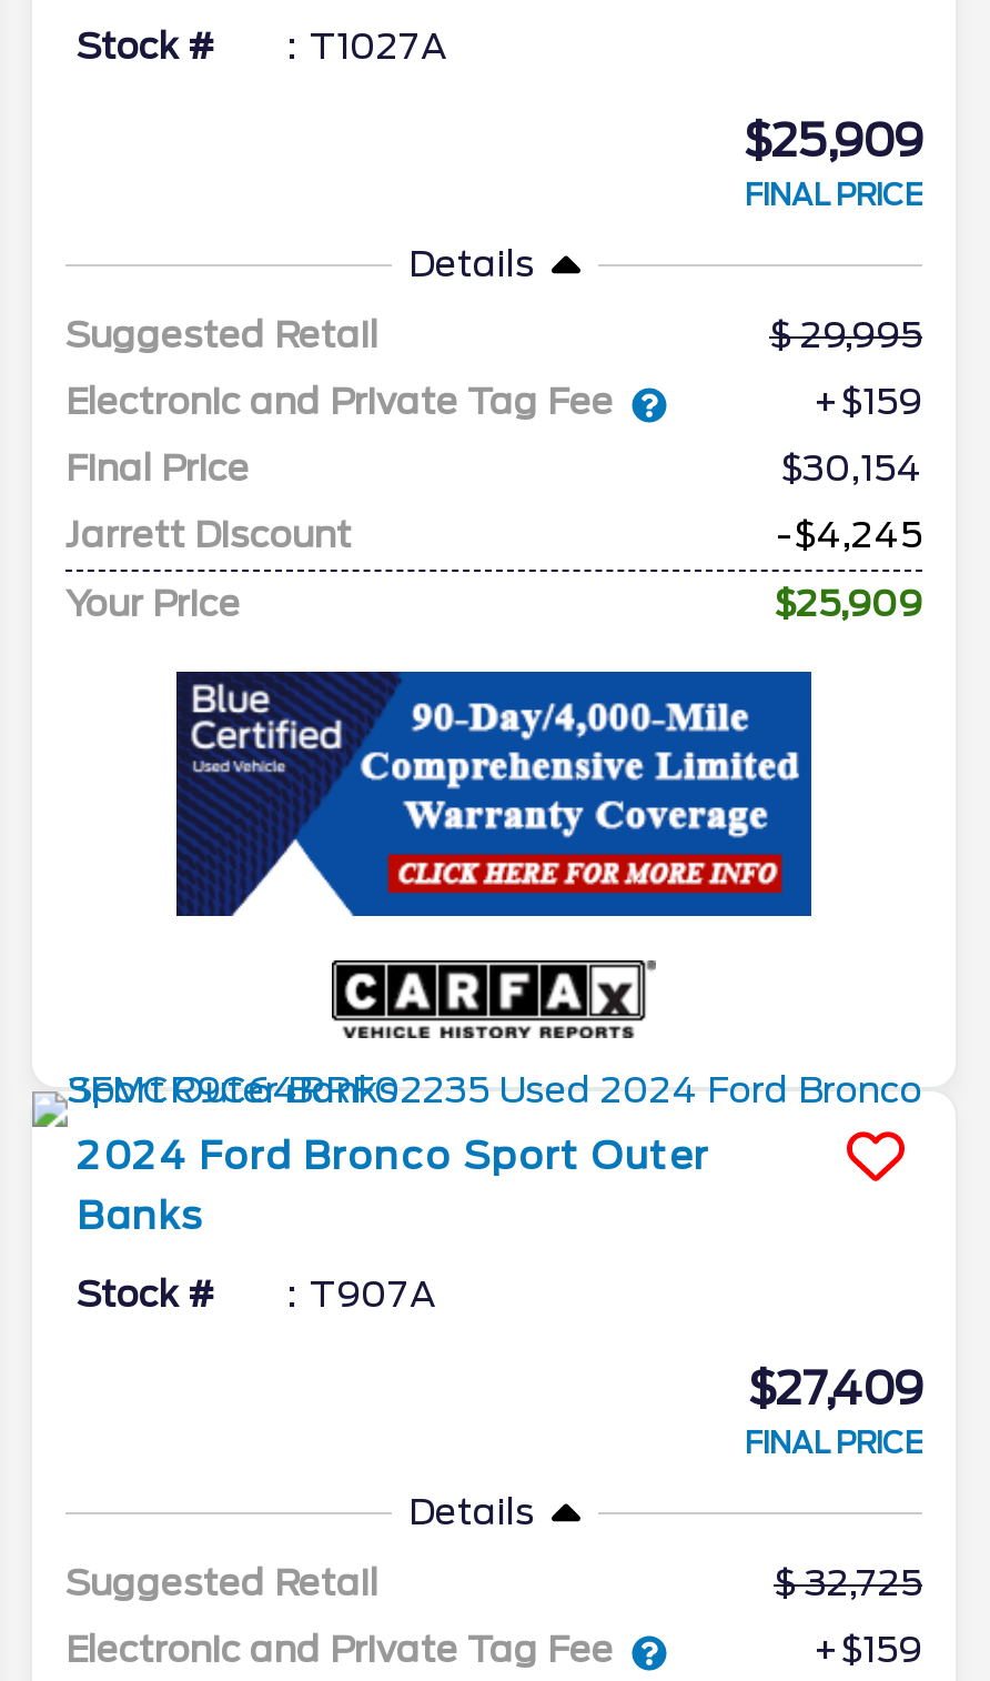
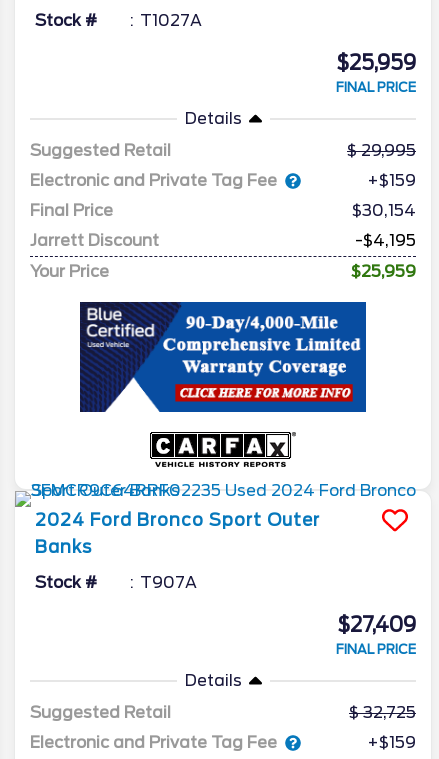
- $25,909
+ $25,959

- -$4,245
+ -$4,195

- $25,909
+ $25,959
